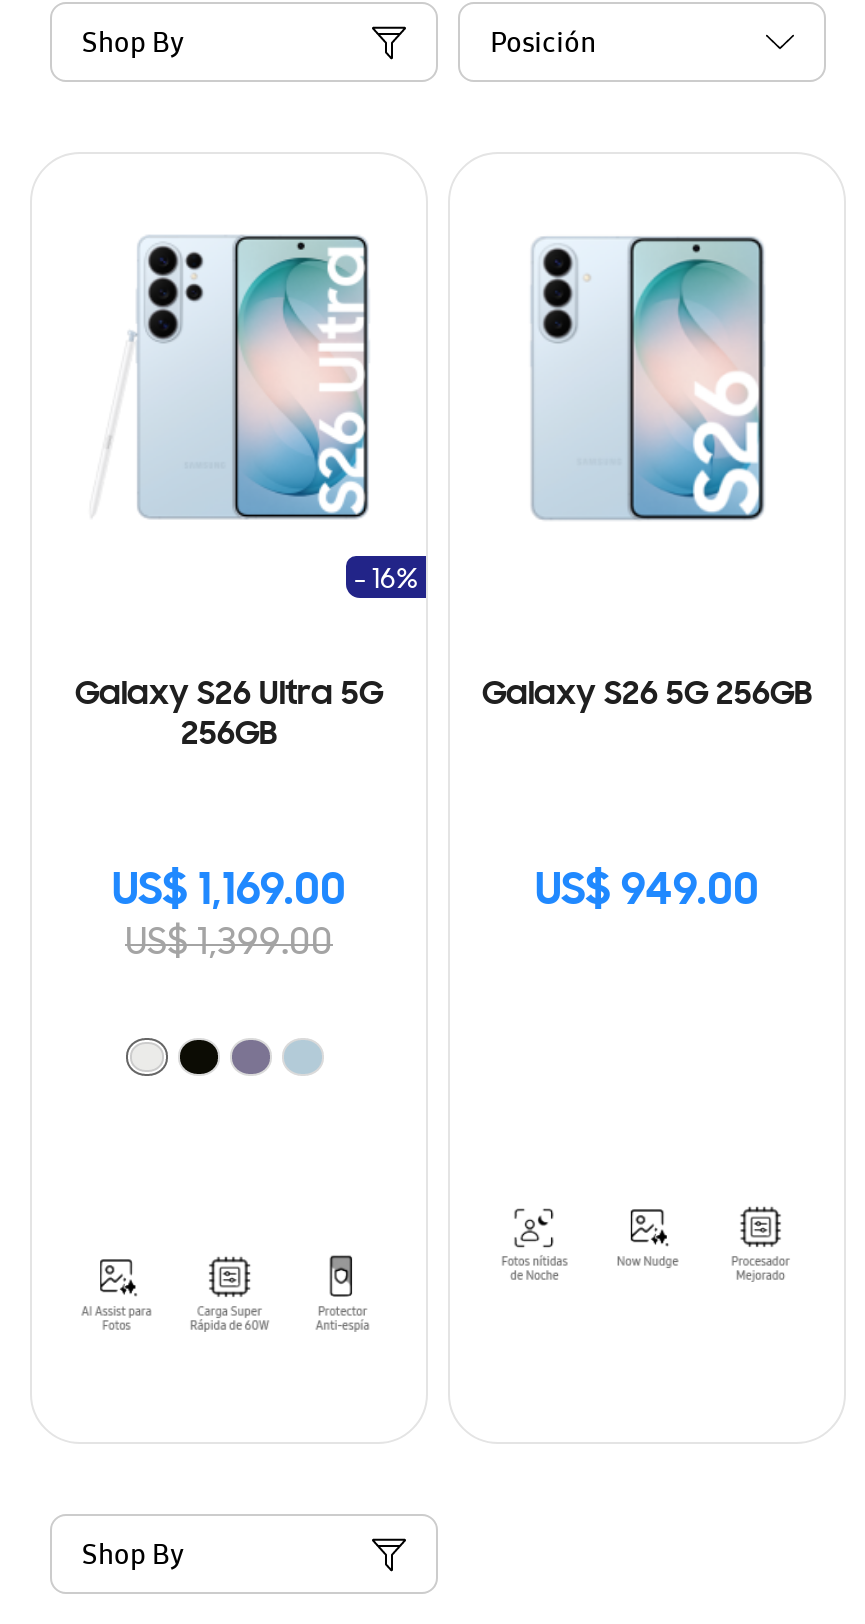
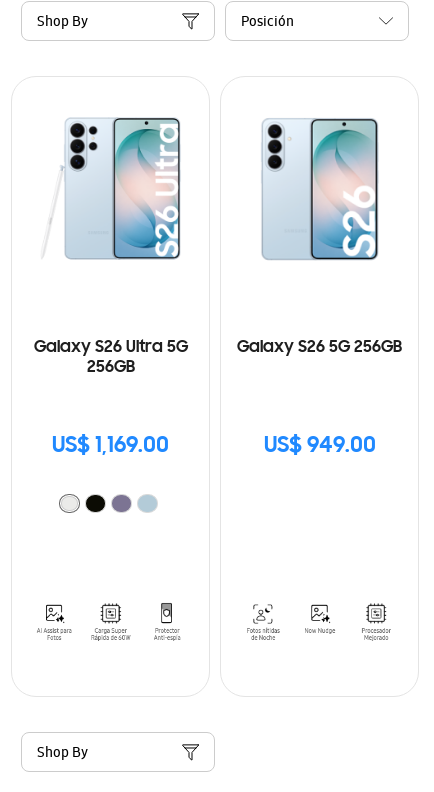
- - 16%

- US$ 1,399.00
